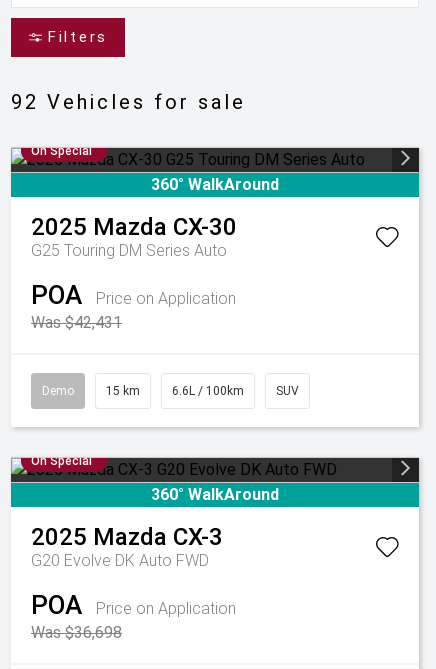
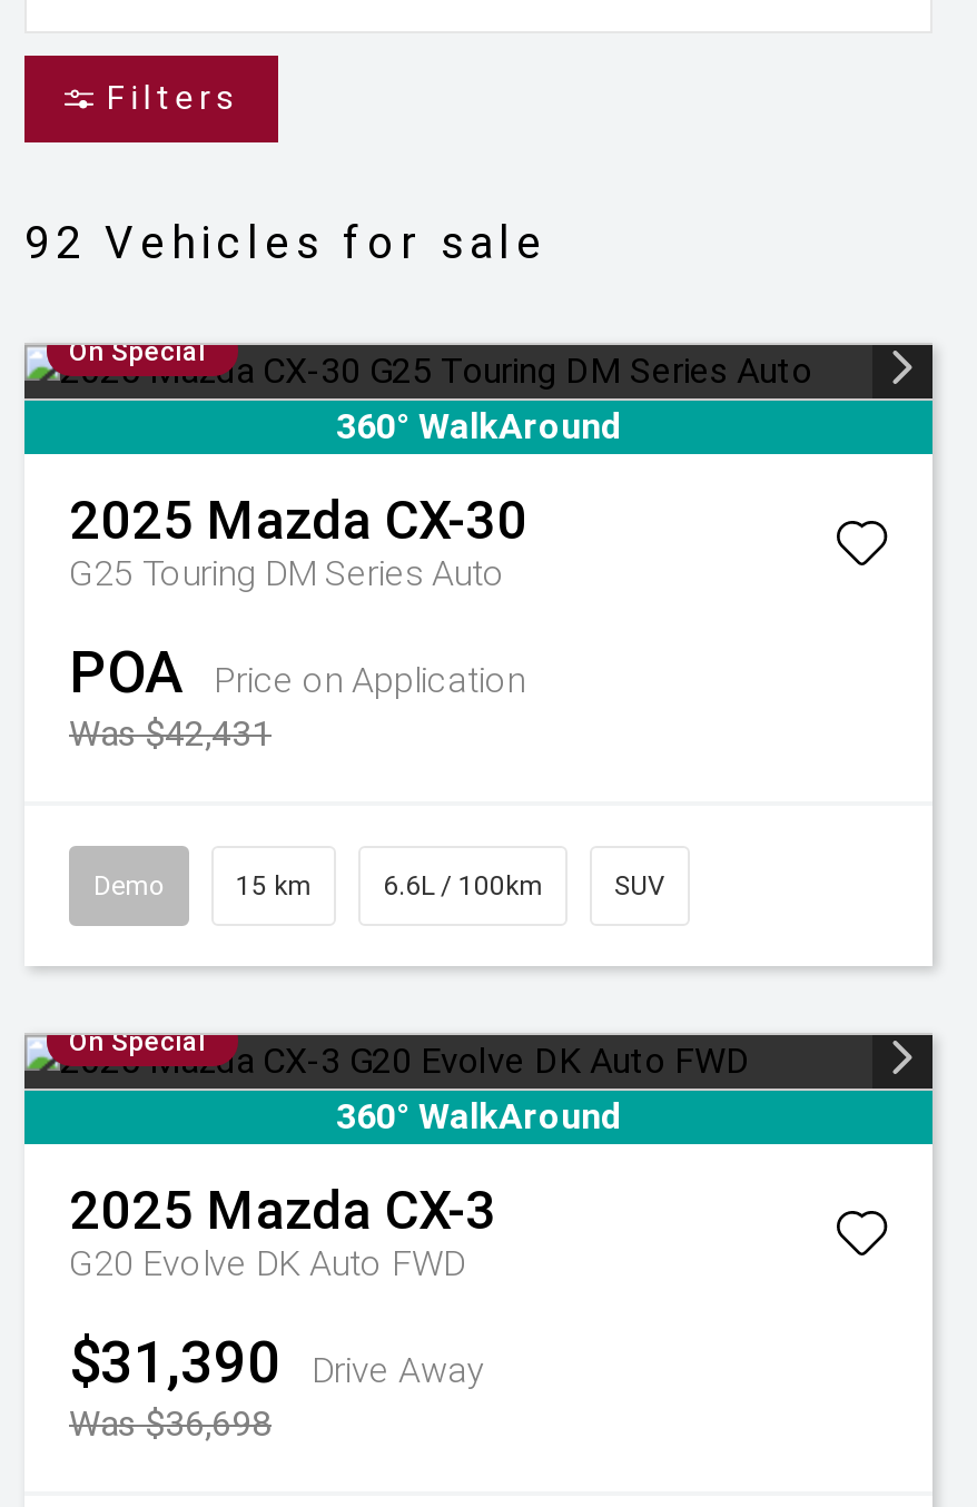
- POA
- Price on Application
+ $31,390
+ Drive Away
